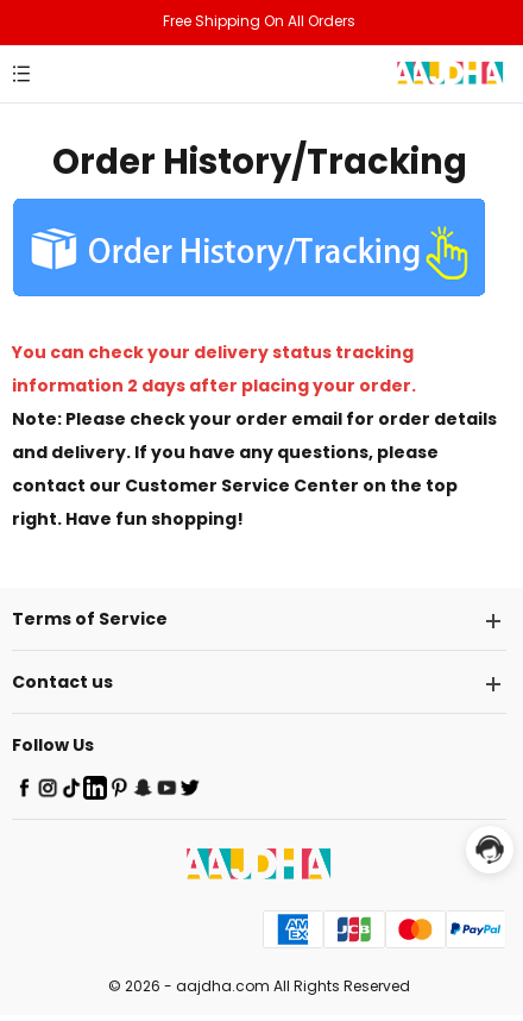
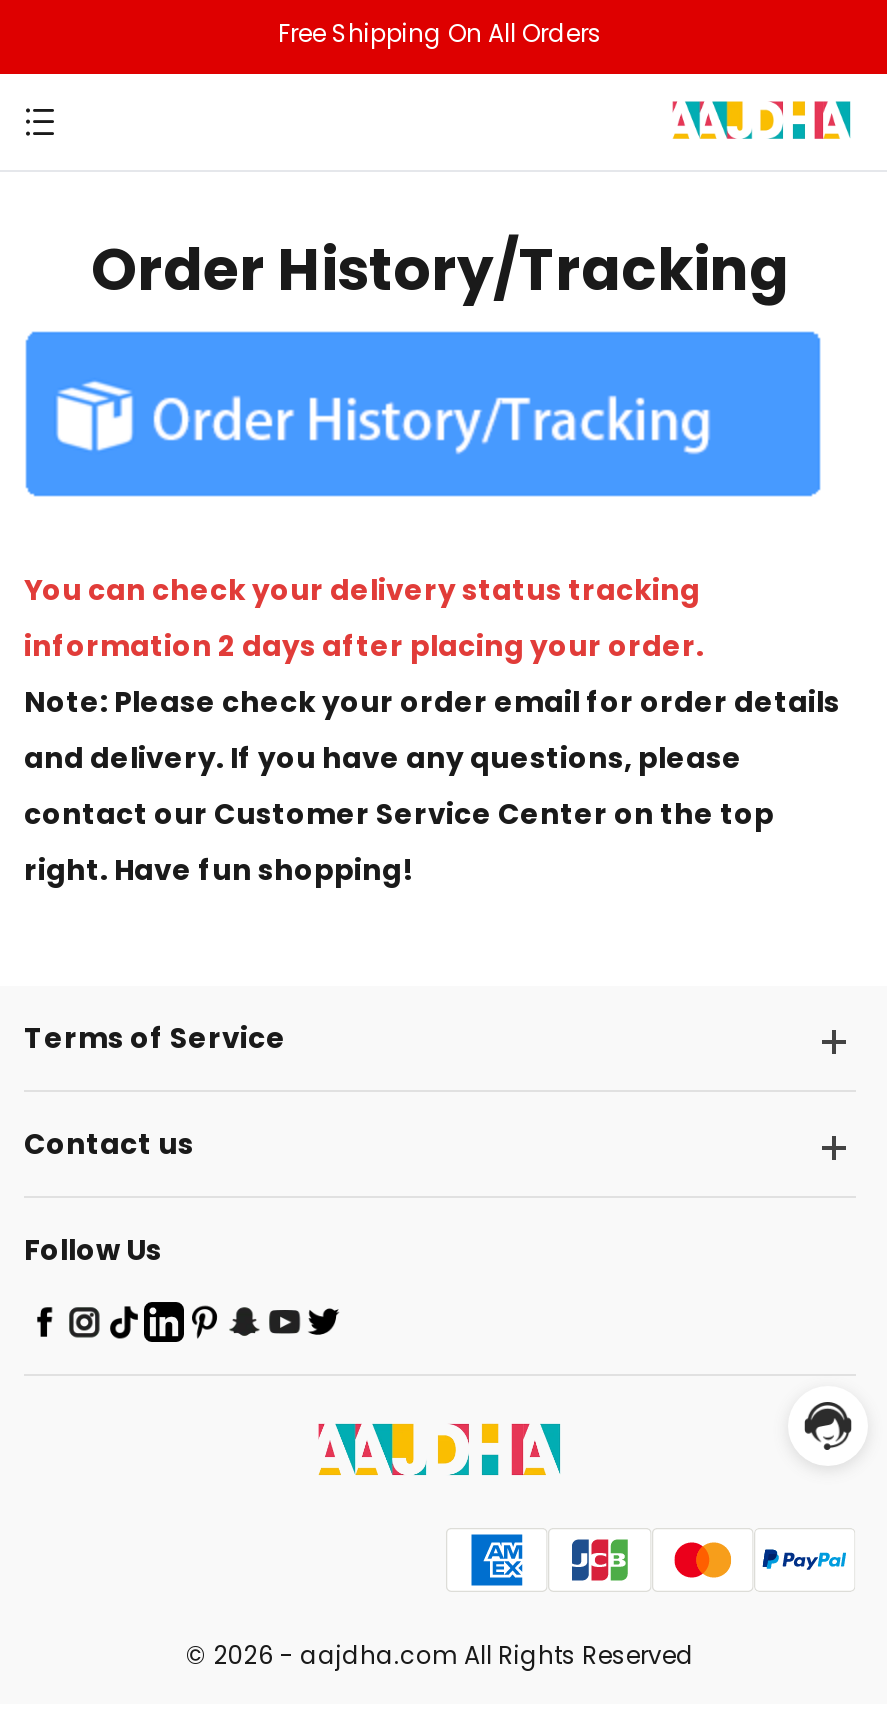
- [image]
